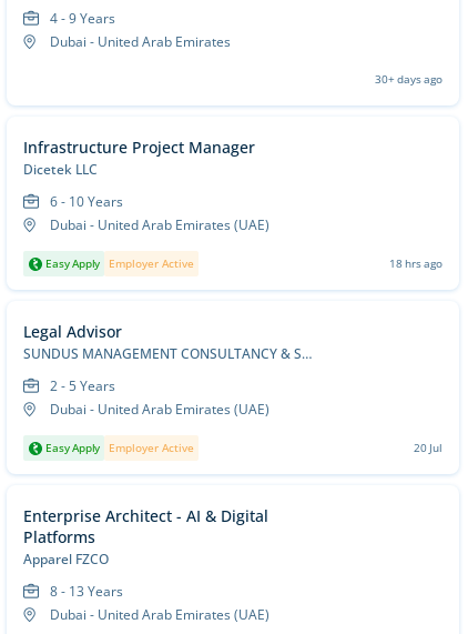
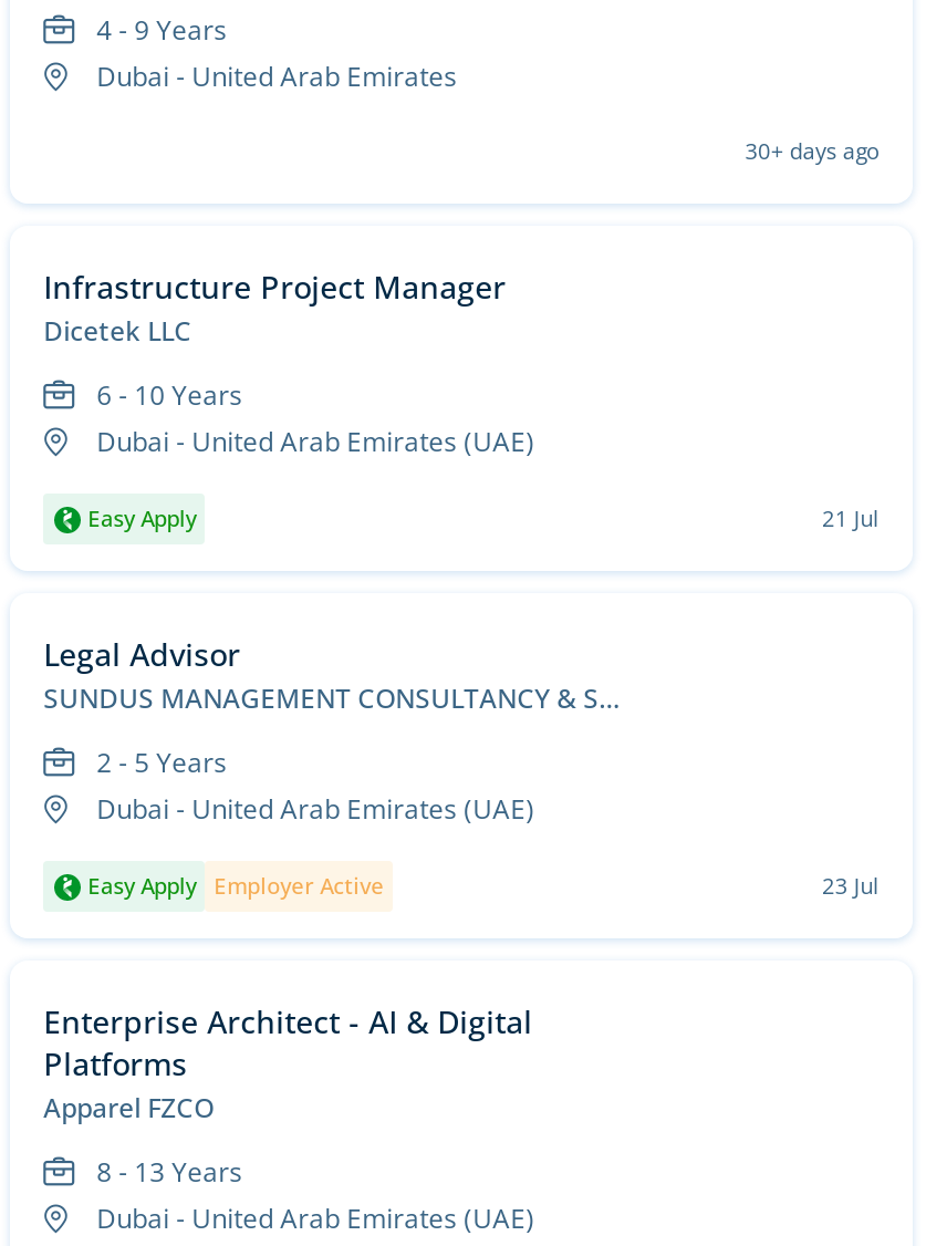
- Easy Apply Employer Active
- 18 hrs ago
+ Easy Apply
+ 21 Jul

- 20 Jul
+ 23 Jul
